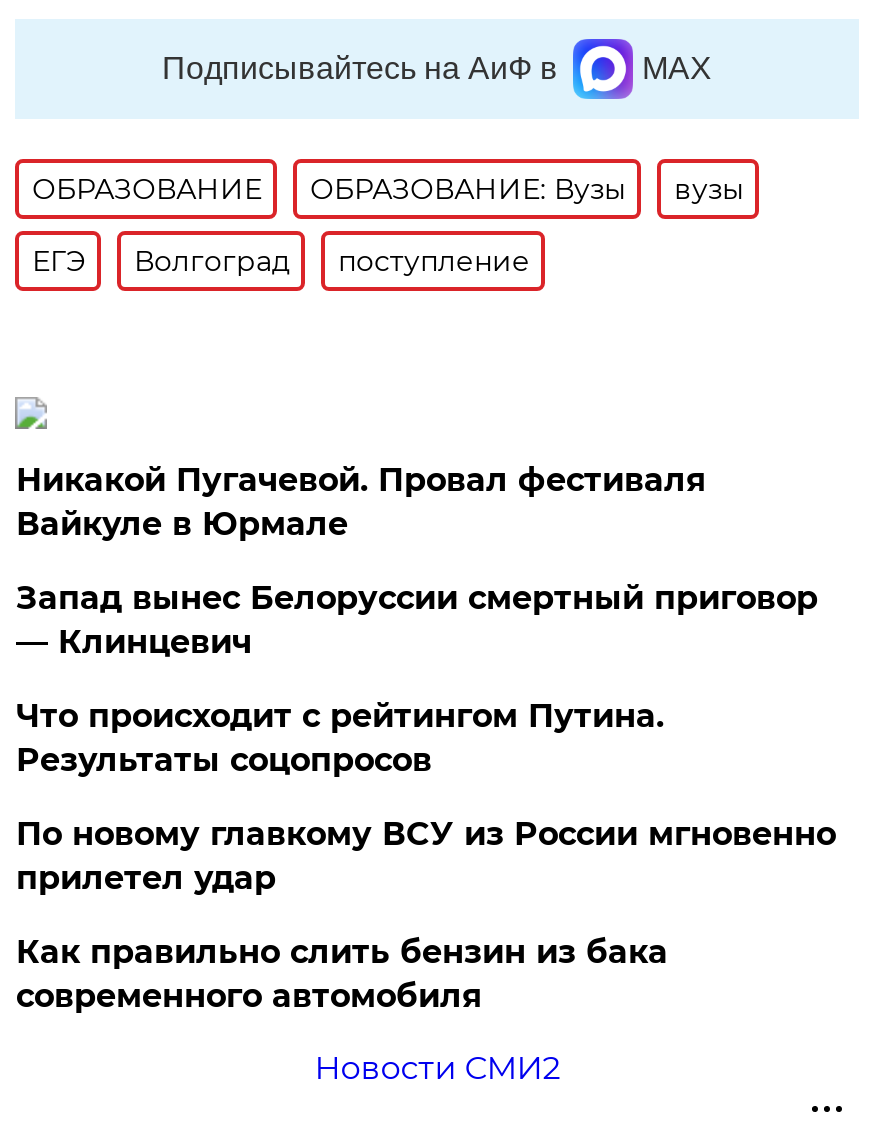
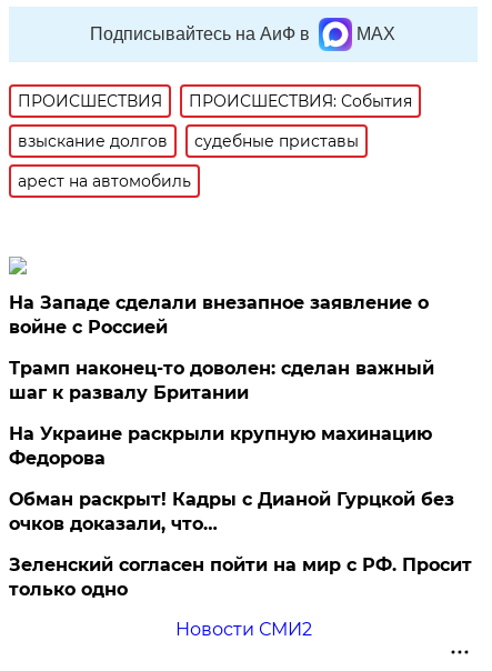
- ОБРАЗОВАНИЕ
- ОБРАЗОВАНИЕ: Вузы
- вузы
- ЕГЭ
- Волгоград
- поступление
+ ПРОИСШЕСТВИЯ
+ ПРОИСШЕСТВИЯ: События
+ взыскание долгов
+ судебные приставы
+ арест на автомобиль

- Никакой Пугачевой. Провал фестиваля
- Вайкуле в Юрмале
- Запад вынес Белоруссии смертный приговор
- — Клинцевич
- Что происходит с рейтингом Путина.
- Результаты соцопросов
- По новому главкому ВСУ из России мгновенно
- прилетел удар
- Как правильно слить бензин из бака
- современного автомобиля
+ На Западе сделали внезапное заявление о
+ войне с Россией
+ Трамп наконец-то доволен: сделан важный
+ шаг к развалу Британии
+ На Украине раскрыли крупную махинацию
+ Федорова
+ Обман раскрыт! Кадры с Дианой Гурцкой без
+ очков доказали, что…
+ Зеленский согласен пойти на мир с РФ. Просит
+ только одно
